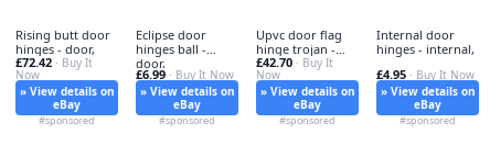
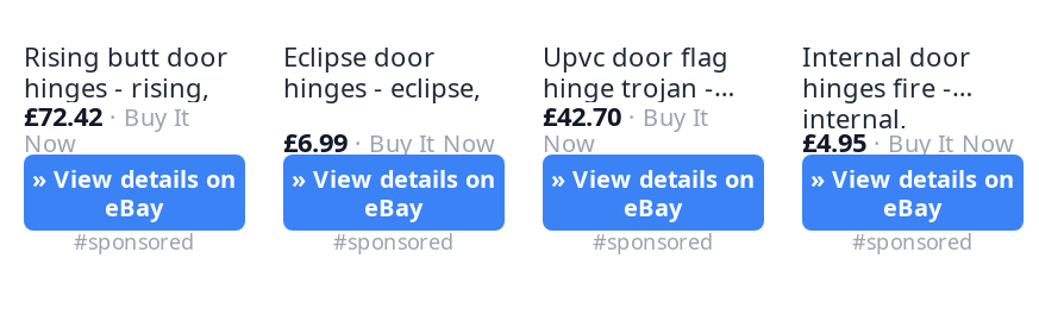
- hinges - door,
+ hinges - rising,

- hinges ball -
- door,
+ hinges - eclipse,

- hinges - internal,
+ hinges fire -
+ internal,
